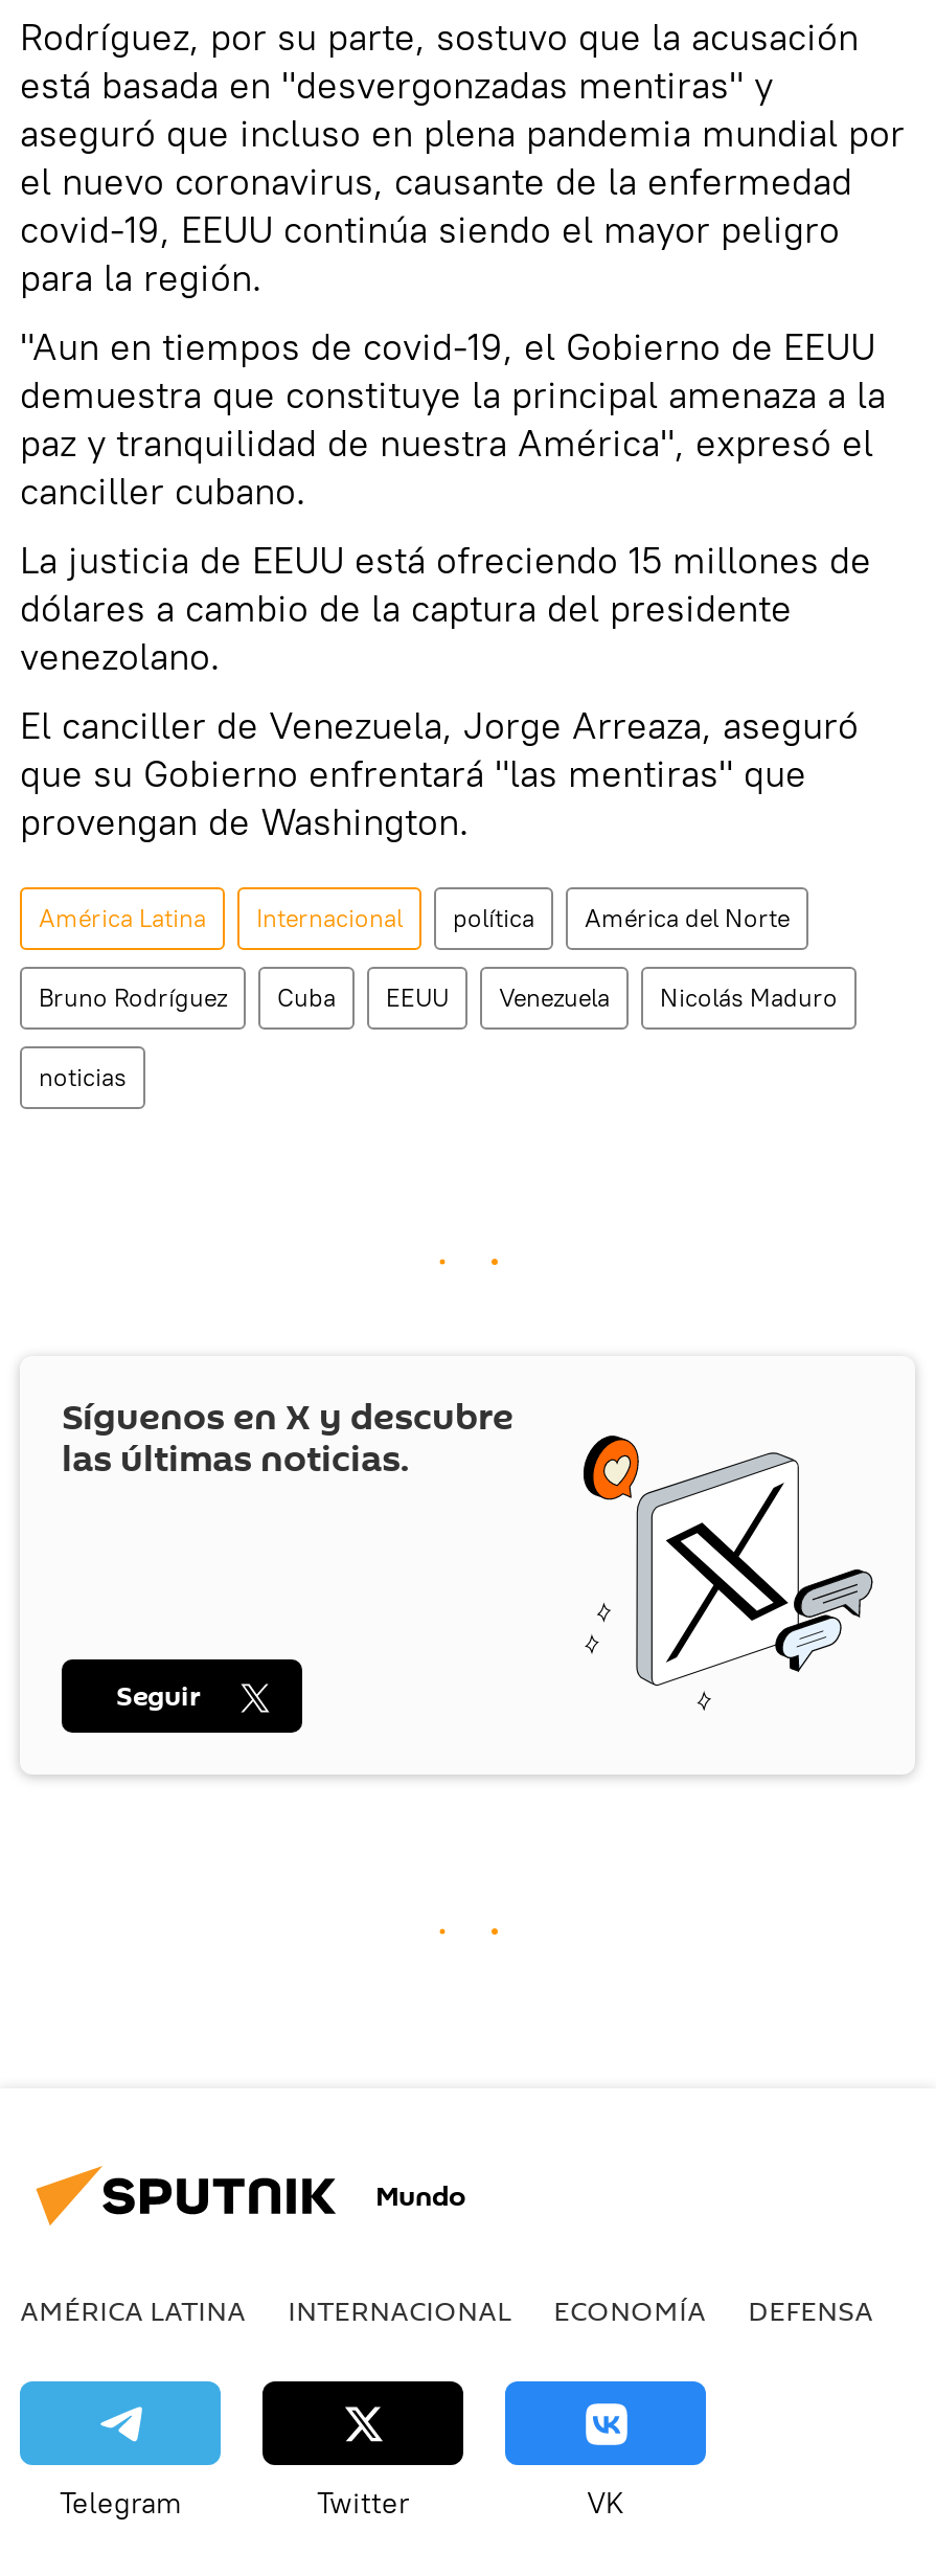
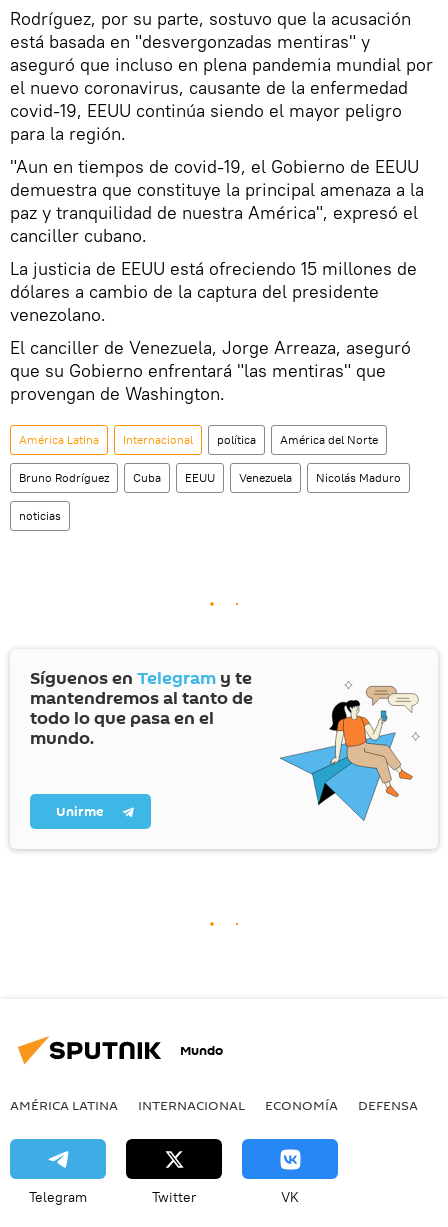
- [image]
- Síguenos en X y descubre
- las últimas noticias.
+ [image]
+ Síguenos en Telegram y te
+ mantendremos al tanto de
+ todo lo que pasa en el
+ mundo.

- Seguir
+ Unirme
